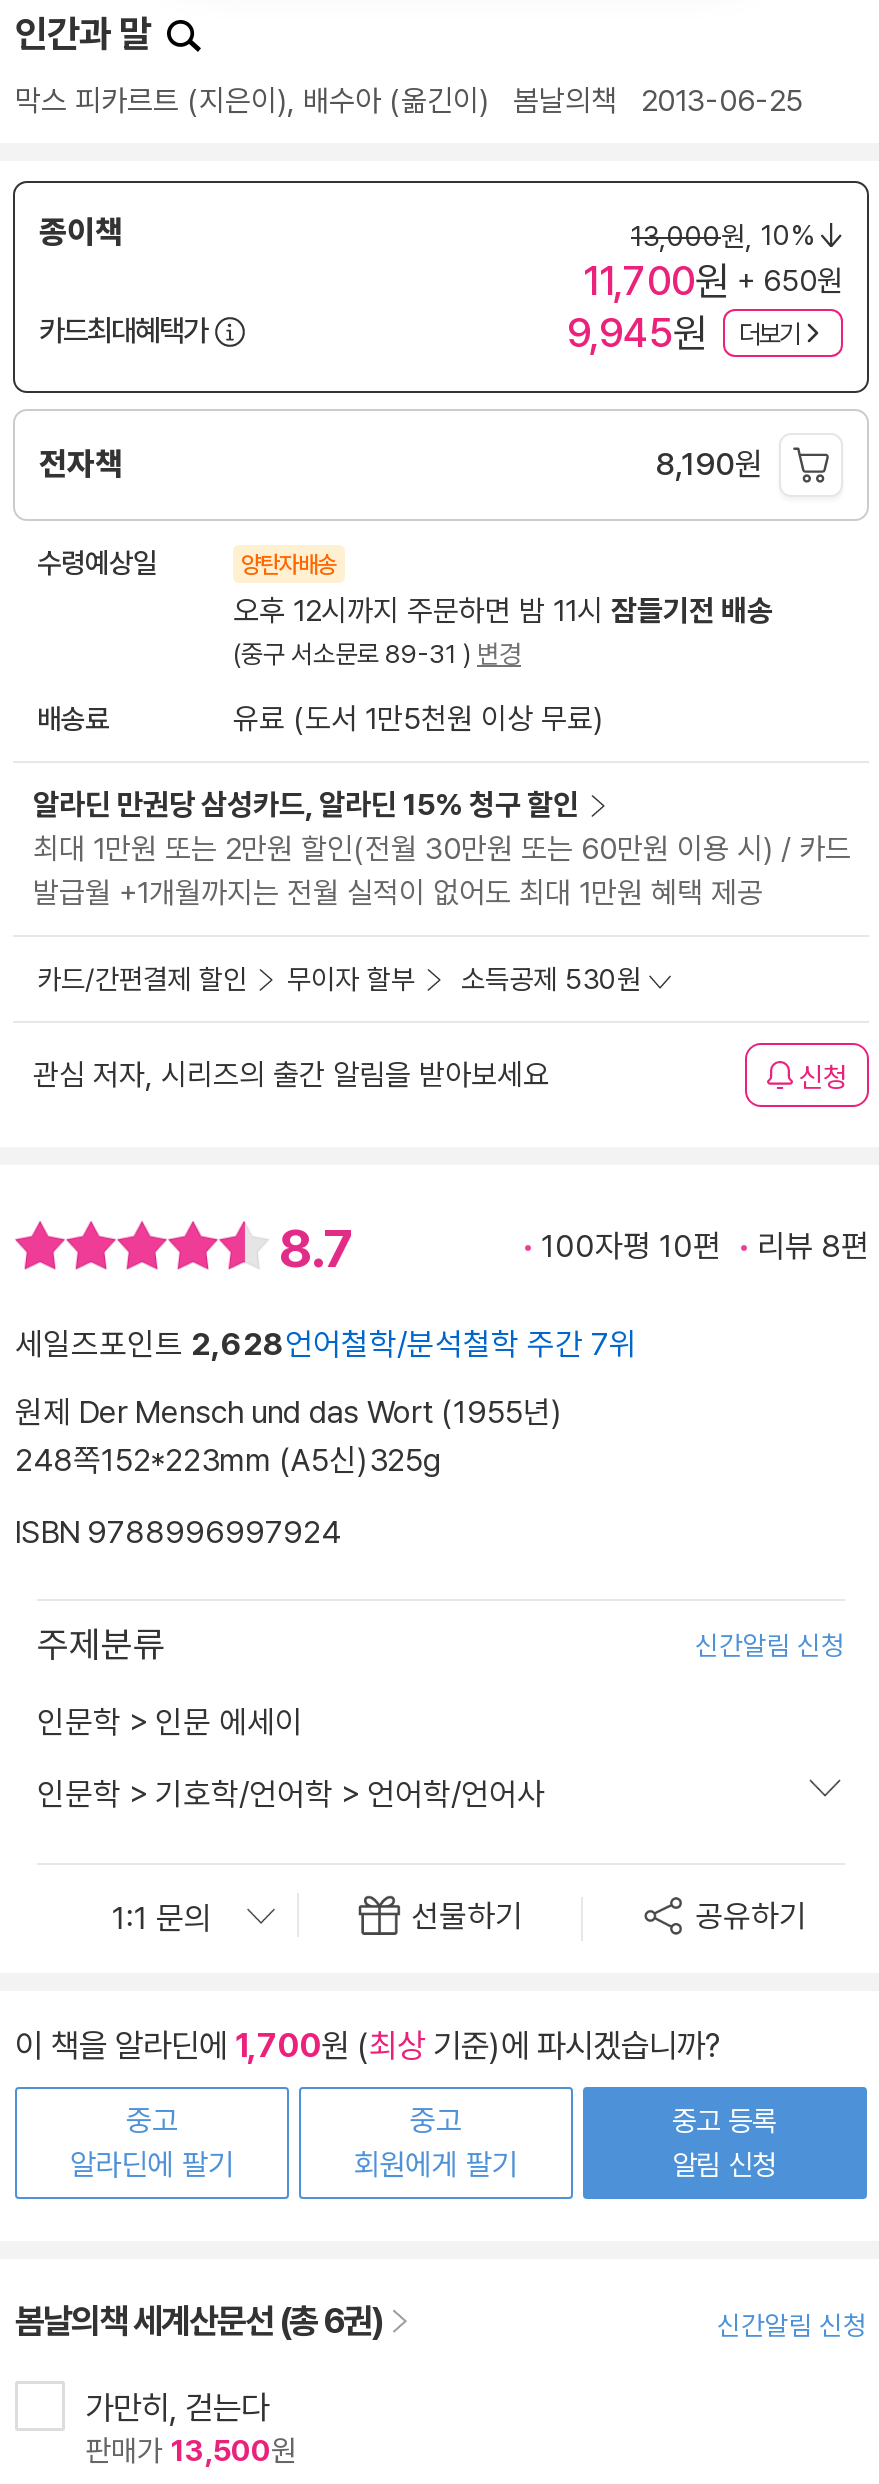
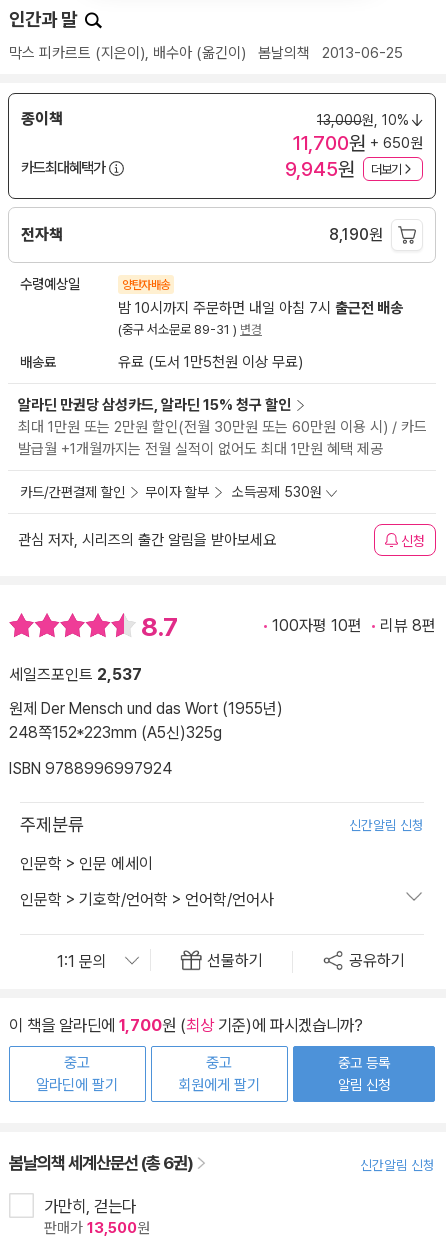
- 오후 12시까지 주문하면 밤 11시 잠들기전 배송
+ 밤 10시까지 주문하면 내일 아침 7시 출근전 배송

- 세일즈포인트 2,628언어철학/분석철학 주간 7위
+ 세일즈포인트 2,537
